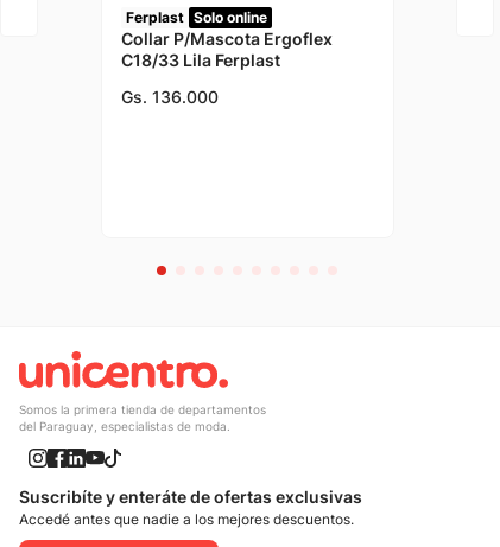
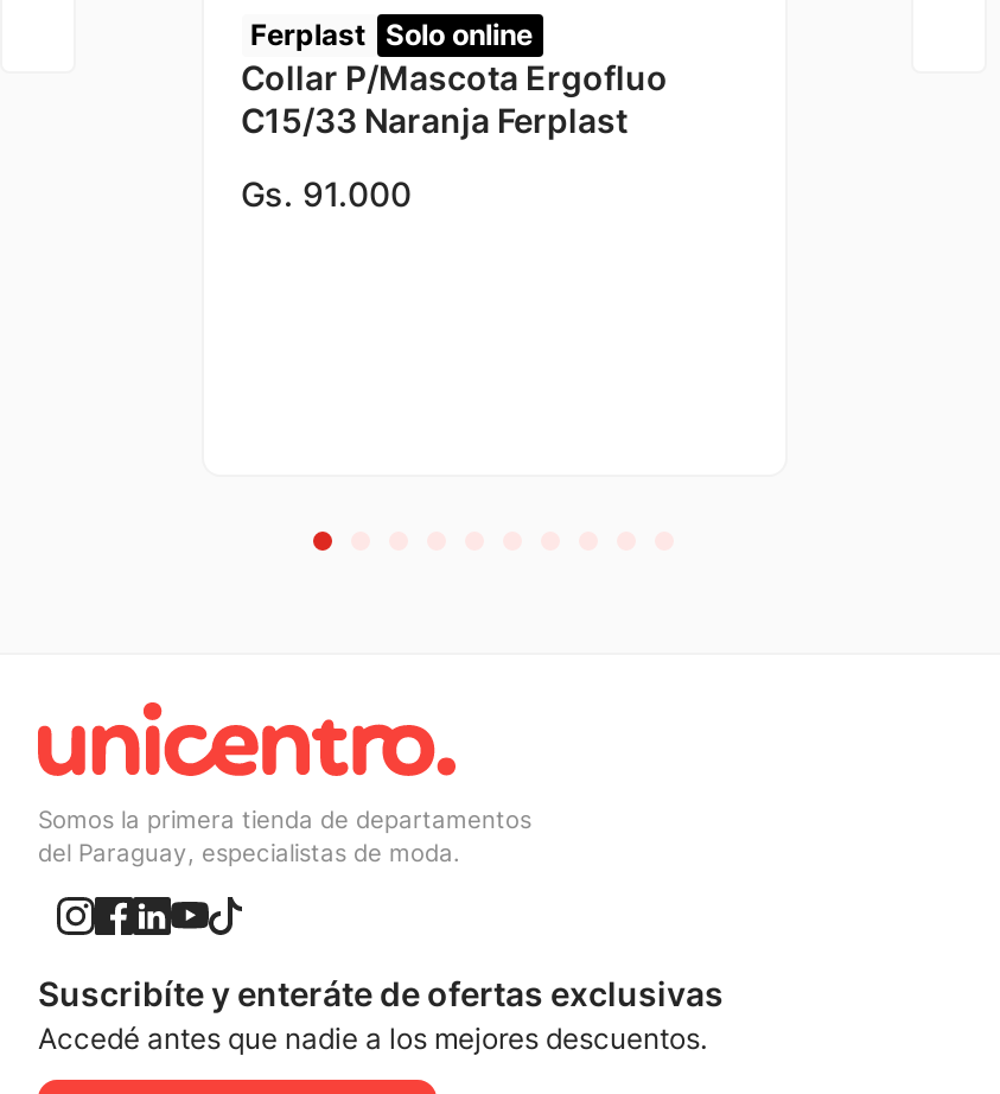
- Collar P/Mascota Ergoflex
+ Collar P/Mascota Ergofluo

- C18/33 Lila Ferplast
+ C15/33 Naranja Ferplast

- Gs. 136.000
+ Gs. 91.000
